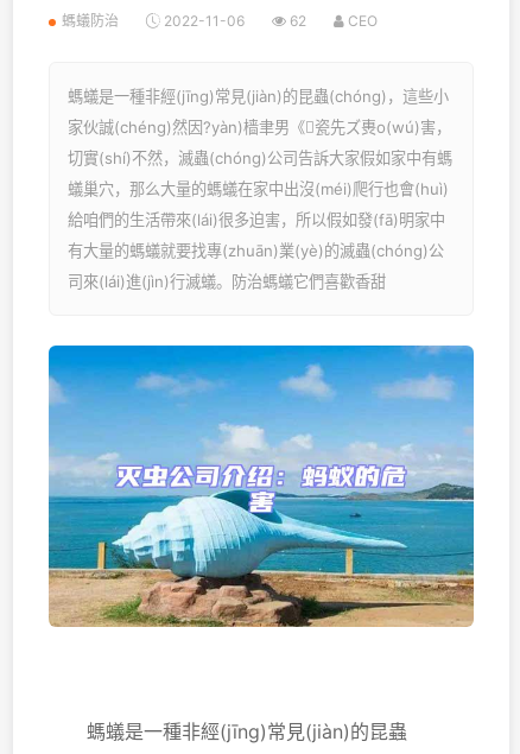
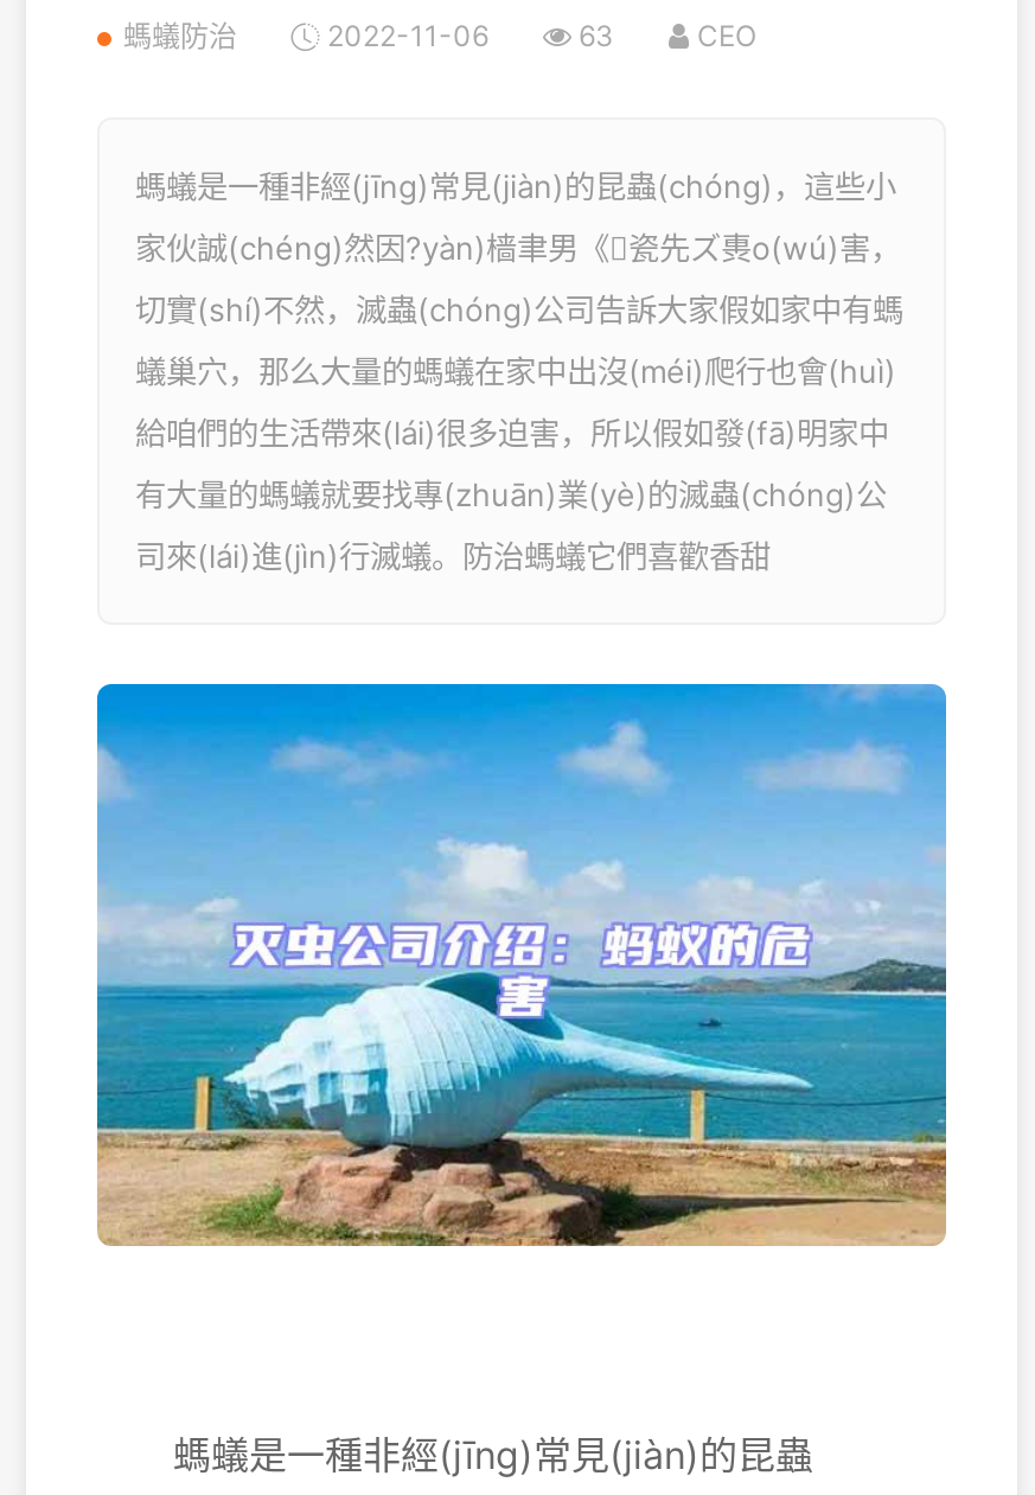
- 62
+ 63
